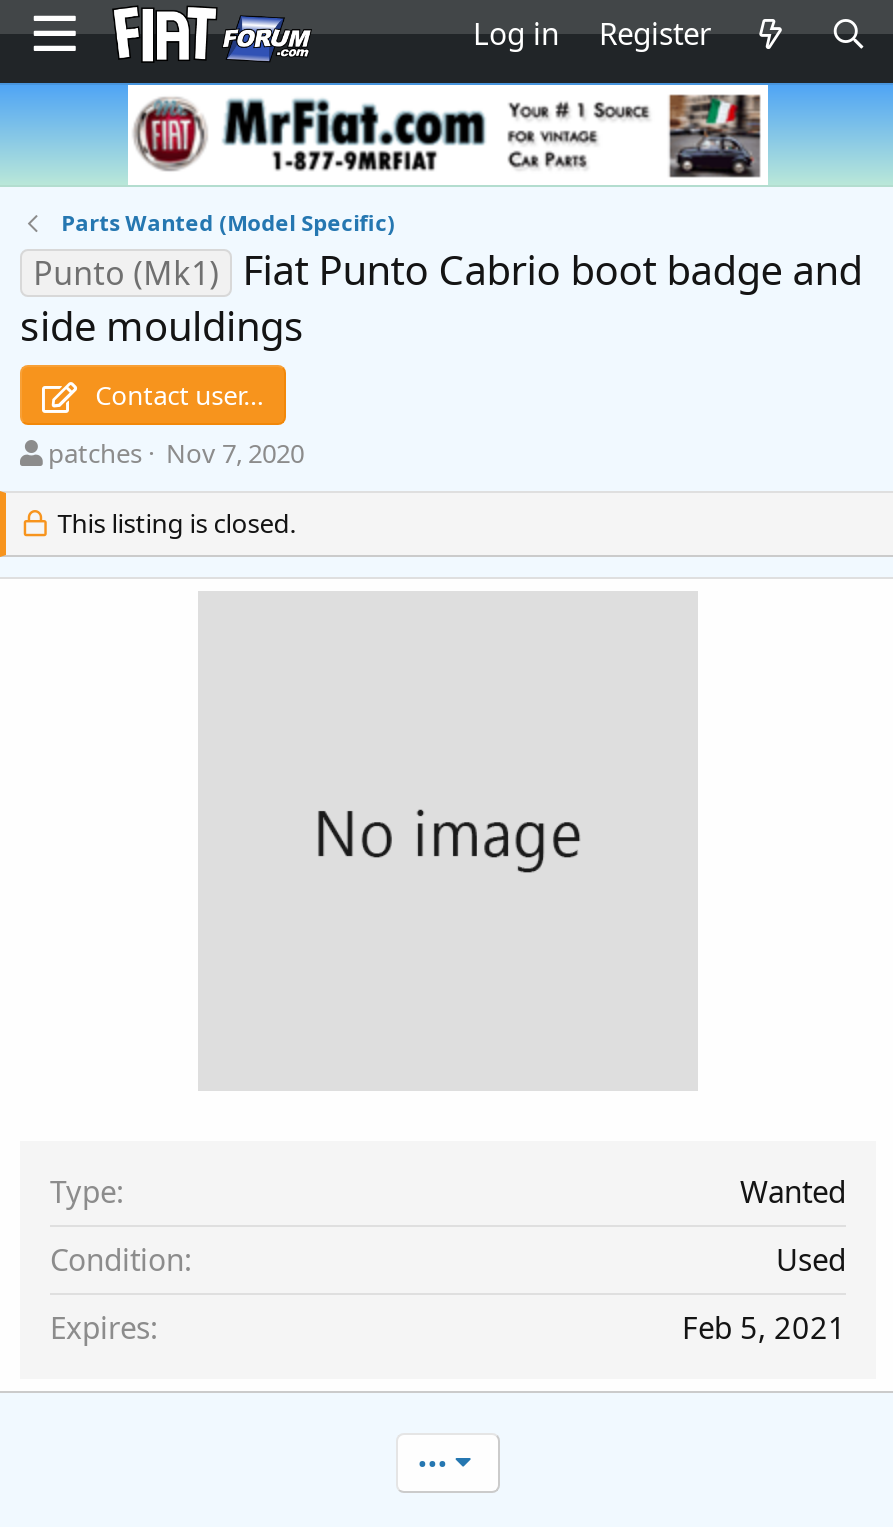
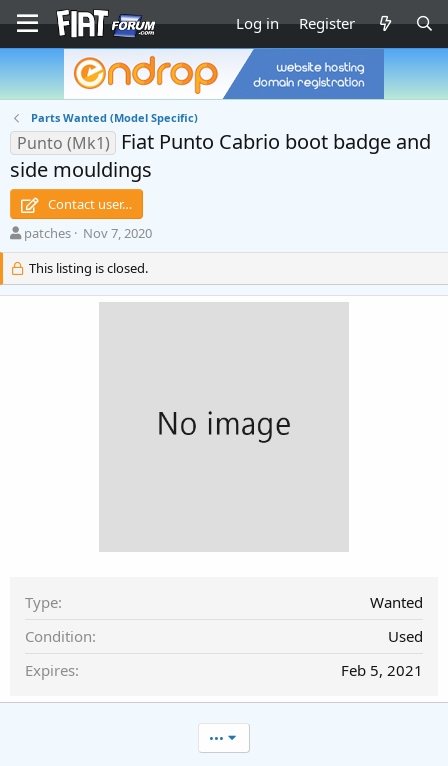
- [image]
+ [image]
